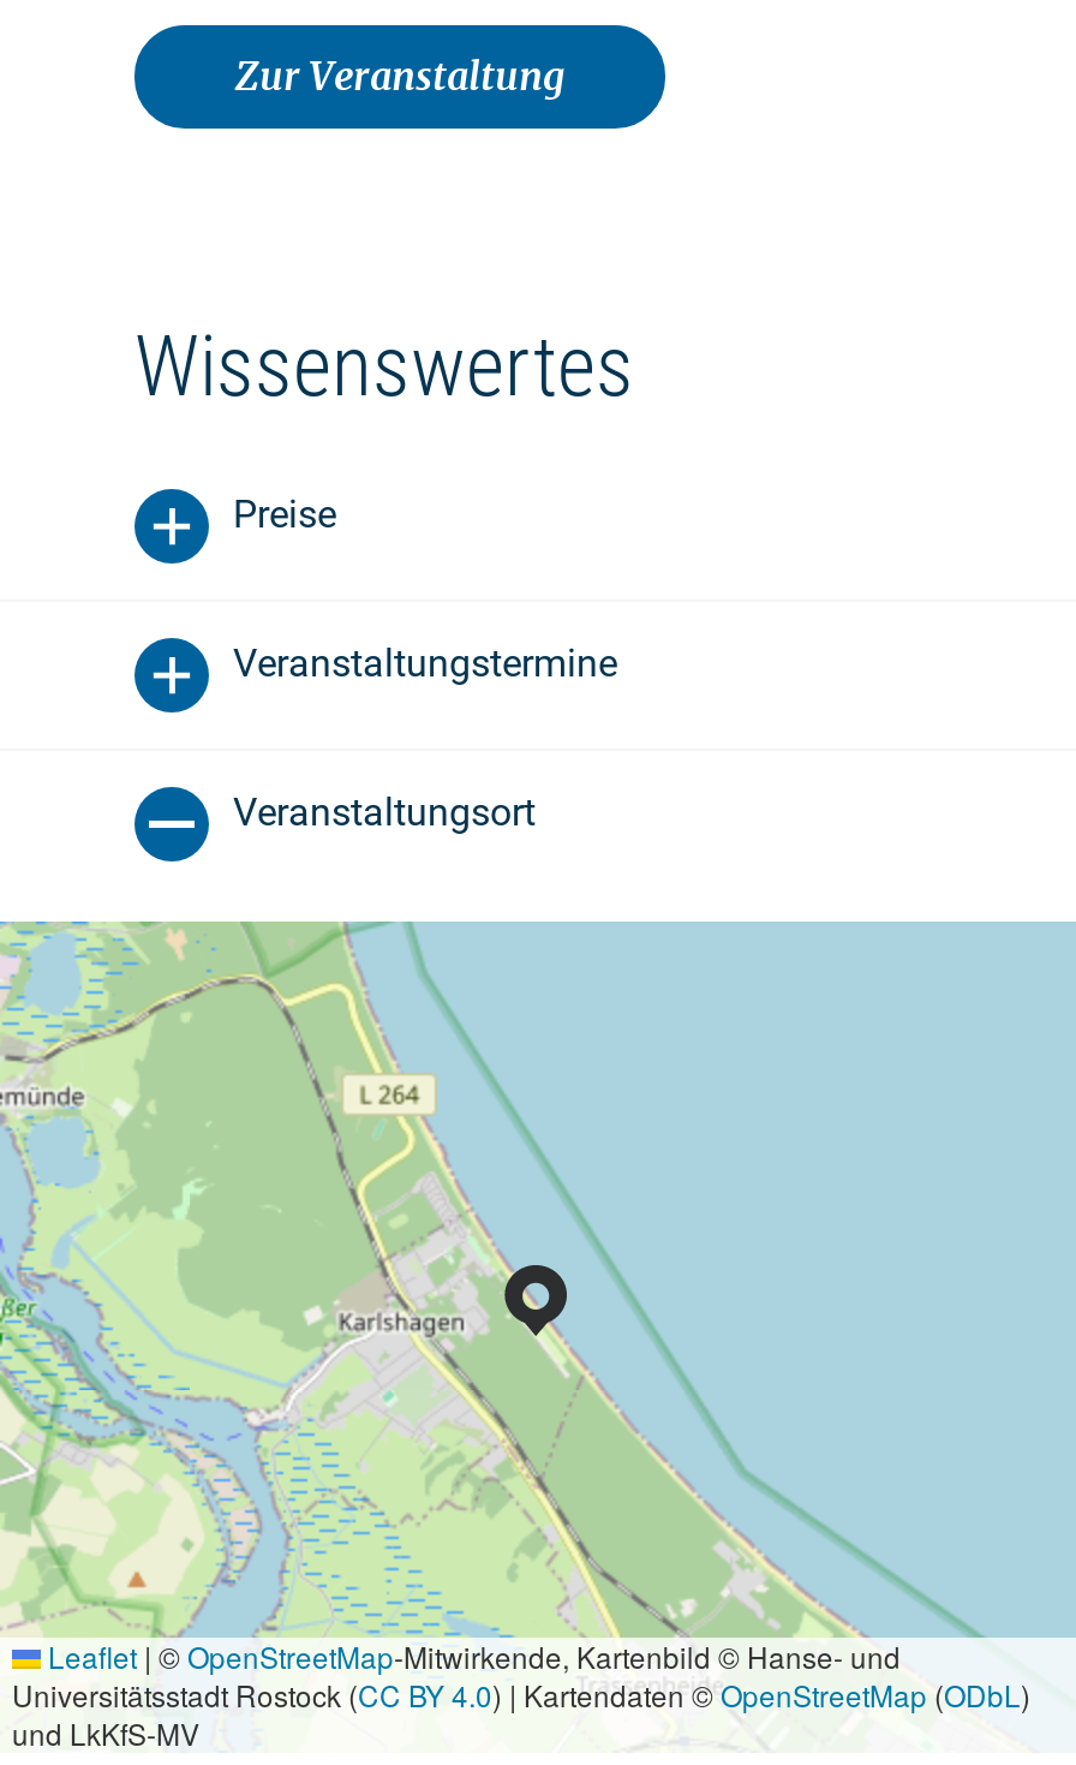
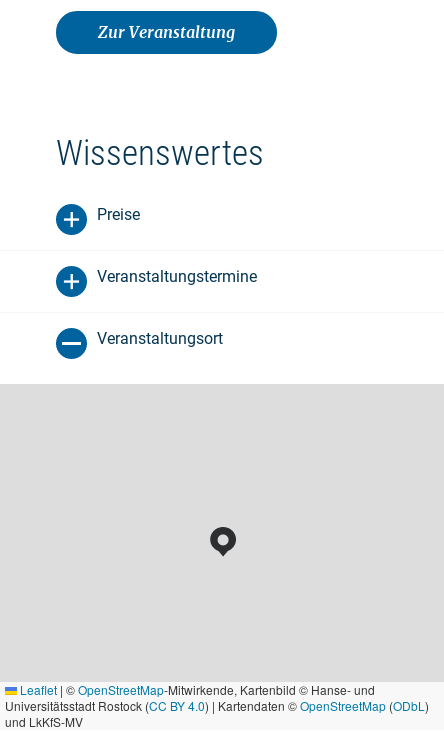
- [image]
